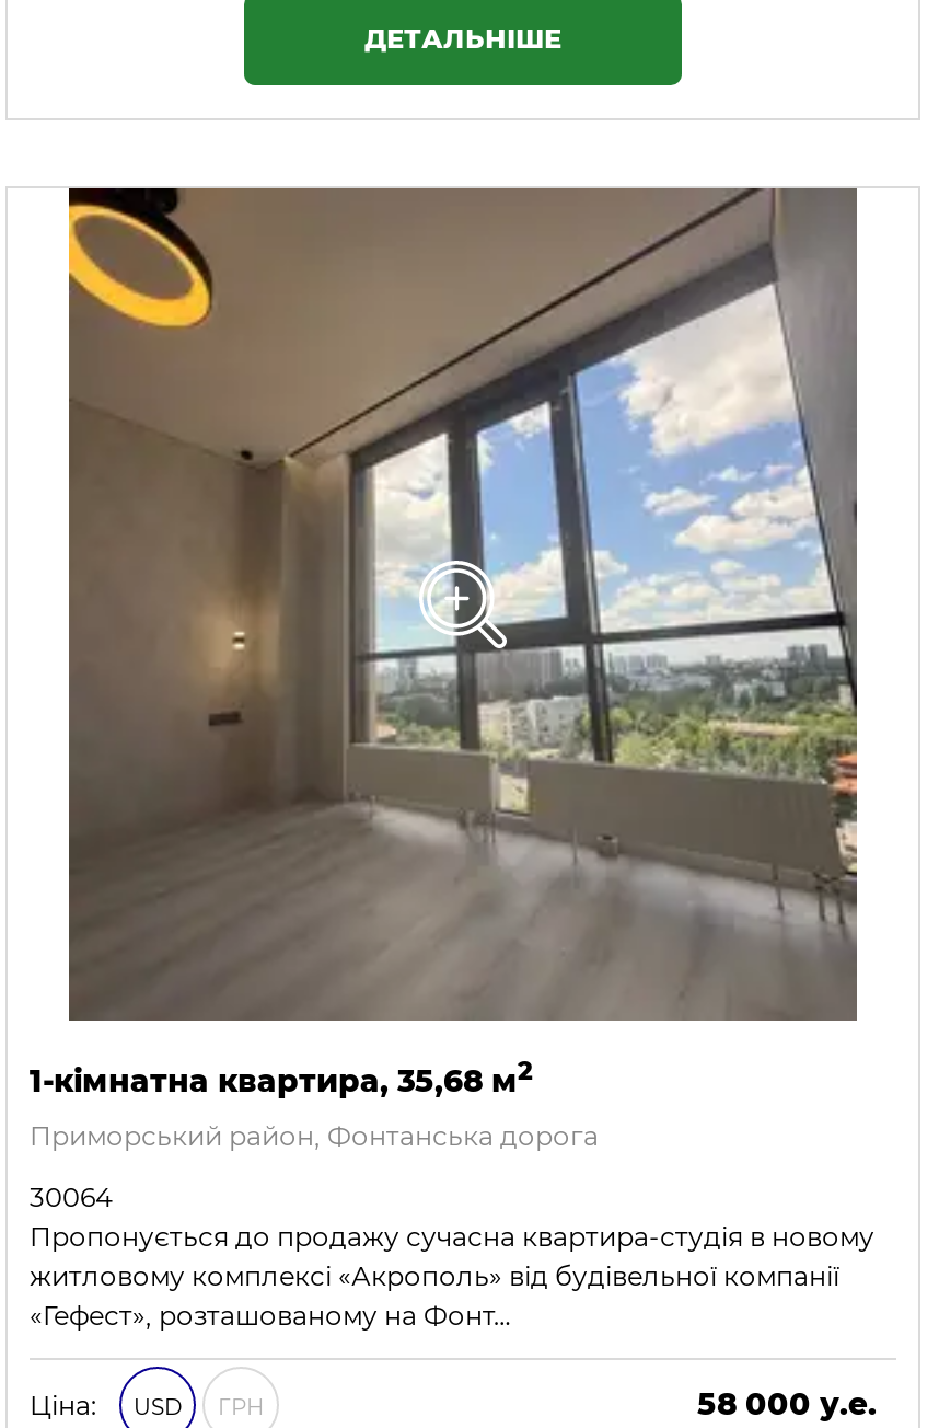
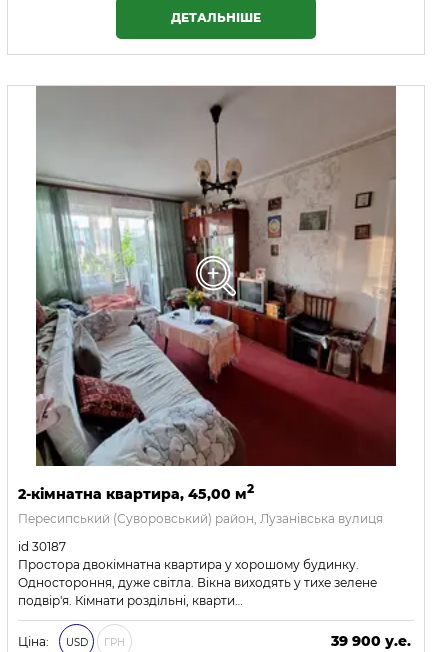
- [image]
- 1-кімнатна квартира, 35,68 м2
- Приморський район, Фонтанська дорога
+ [image]
+ 2-кімнатна квартира, 45,00 м2
+ Пересипський (Суворовський) район, Лузанівська вулиця

- 30064
- Пропонується до продажу сучасна квартира-студія в новому
- житловому комплексі «Акрополь» від будівельної компанії
- «Гефест», розташованому на Фонт…
+ id 30187
+ Простора двокімнатна квартира у хорошому будинку.
+ Одностороння, дуже світла. Вікна виходять у тихе зелене
+ подвір'я. Кімнати роздільні, кварти…

- 58 000 у.е.
+ 39 900 у.е.
